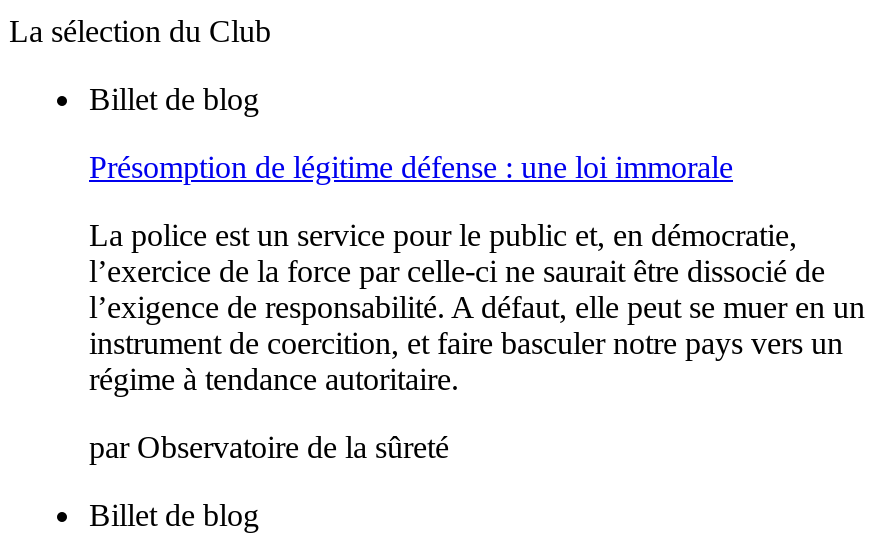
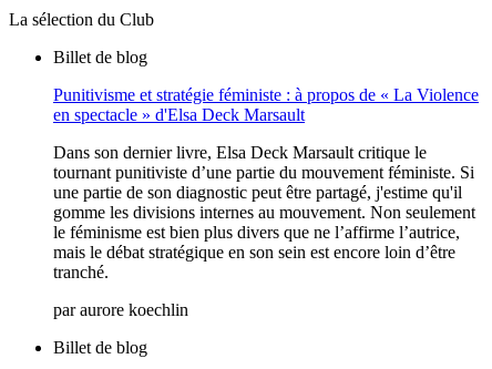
- Présomption de légitime défense : une loi immorale
+ Punitivisme et stratégie féministe : à propos de « La Violence
+ en spectacle » d'Elsa Deck Marsault

- La police est un service pour le public et, en démocratie,
- l’exercice de la force par celle-ci ne saurait être dissocié de
- l’exigence de responsabilité. A défaut, elle peut se muer en un
- instrument de coercition, et faire basculer notre pays vers un
- régime à tendance autoritaire.
+ Dans son dernier livre, Elsa Deck Marsault critique le
+ tournant punitiviste d’une partie du mouvement féministe. Si
+ une partie de son diagnostic peut être partagé, j'estime qu'il
+ gomme les divisions internes au mouvement. Non seulement
+ le féminisme est bien plus divers que ne l’affirme l’autrice,
+ mais le débat stratégique en son sein est encore loin d’être
+ tranché.

- par Observatoire de la sûreté
+ par aurore koechlin
